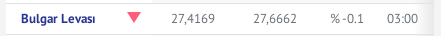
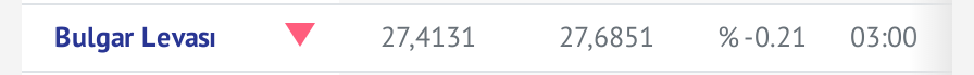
- 27,4169
+ 27,4131

- 27,6662
+ 27,6851

- % -0.1
+ % -0.21
